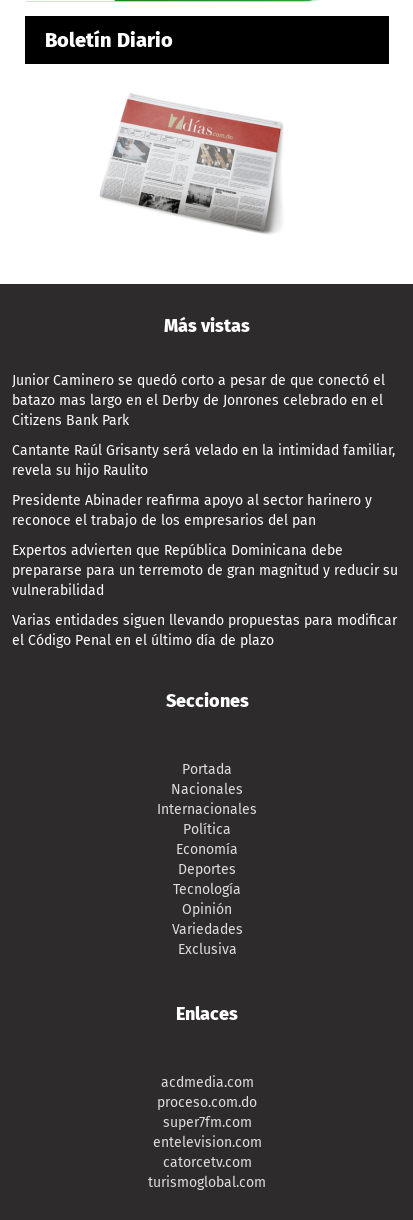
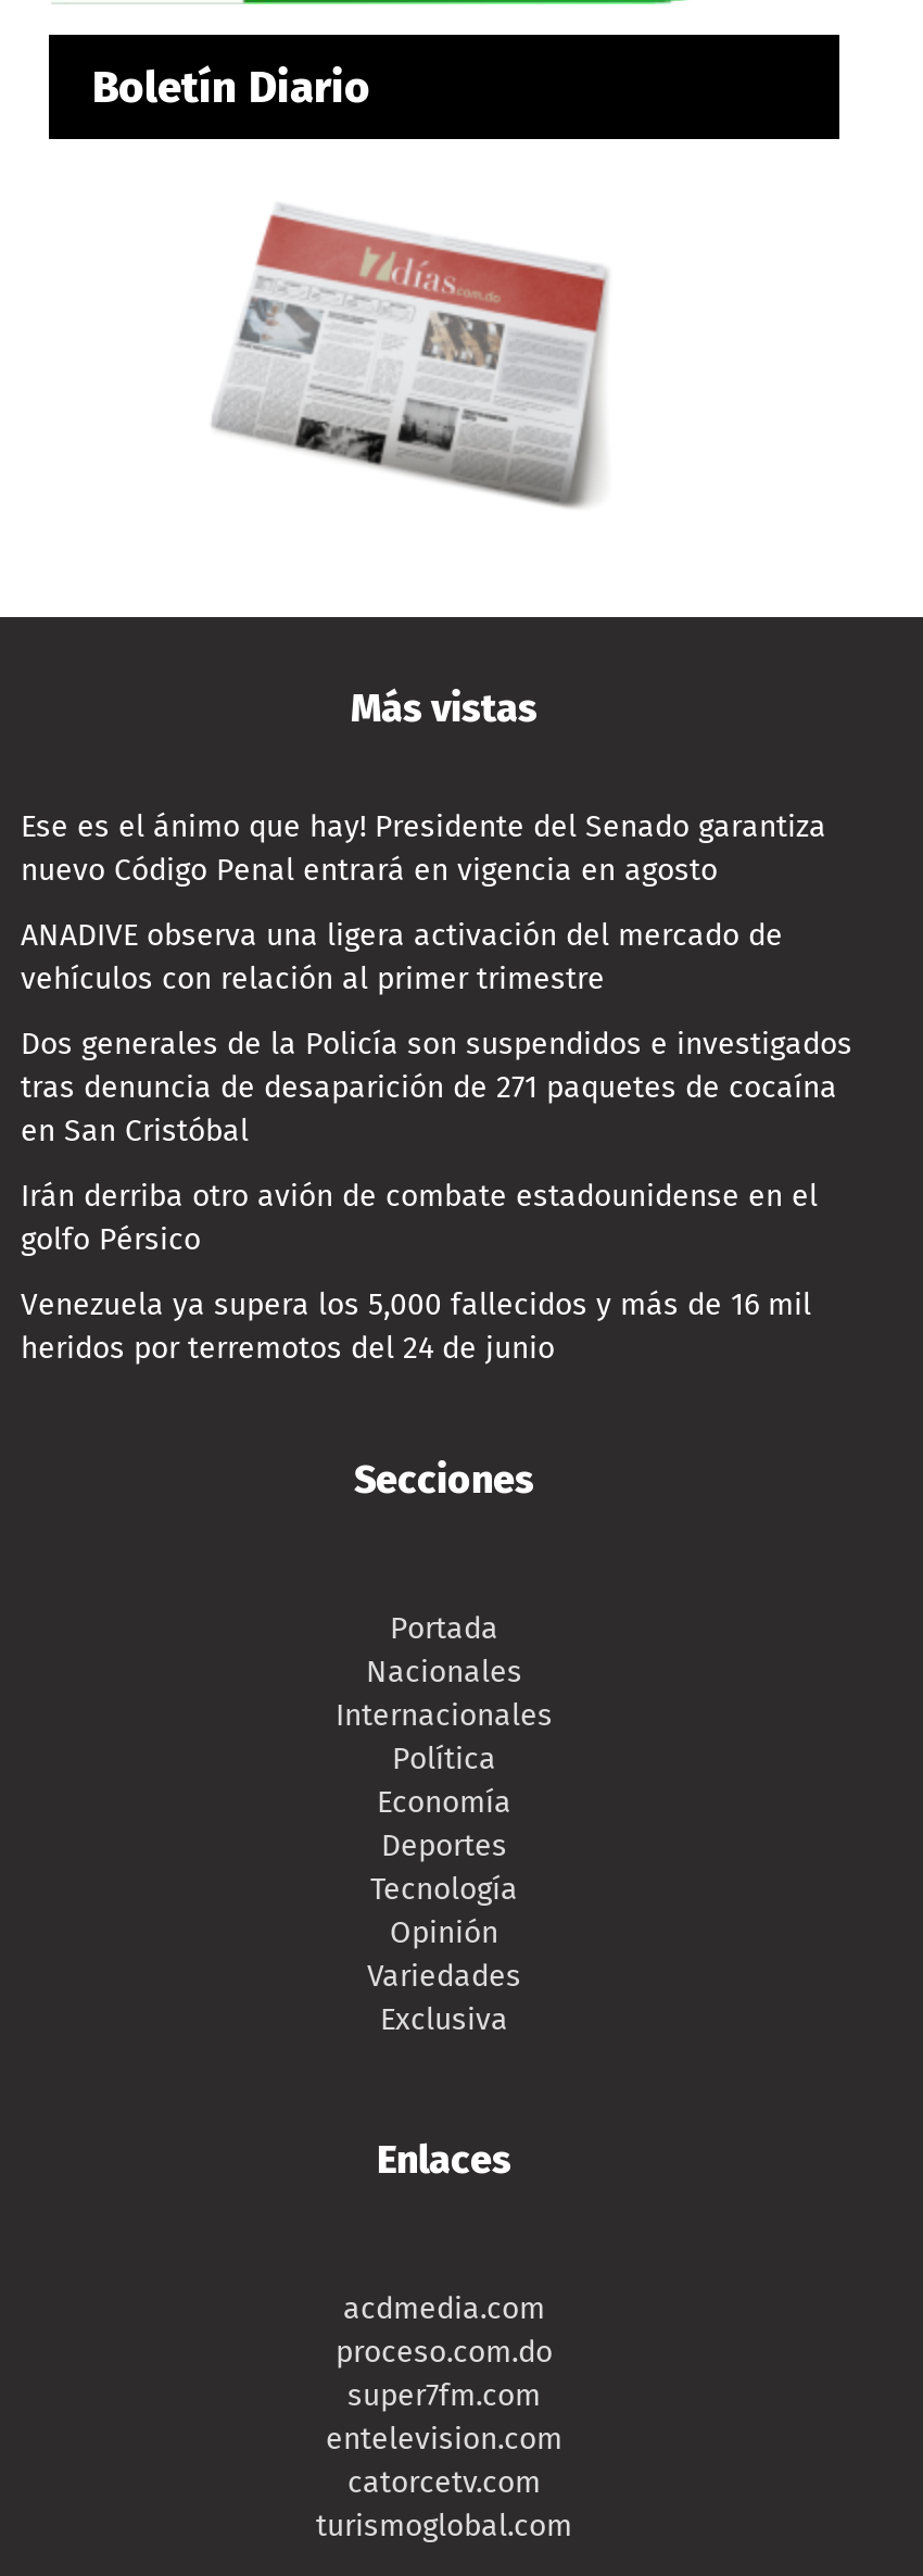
- Junior Caminero se quedó corto a pesar de que conectó el
- batazo mas largo en el Derby de Jonrones celebrado en el
- Citizens Bank Park
+ Ese es el ánimo que hay! Presidente del Senado garantiza
+ nuevo Código Penal entrará en vigencia en agosto

- Cantante Raúl Grisanty será velado en la intimidad familiar,
- revela su hijo Raulito
+ ANADIVE observa una ligera activación del mercado de
+ vehículos con relación al primer trimestre

- Presidente Abinader reafirma apoyo al sector harinero y
- reconoce el trabajo de los empresarios del pan
+ Dos generales de la Policía son suspendidos e investigados
+ tras denuncia de desaparición de 271 paquetes de cocaína
+ en San Cristóbal

- Expertos advierten que República Dominicana debe
- prepararse para un terremoto de gran magnitud y reducir su
- vulnerabilidad
+ Irán derriba otro avión de combate estadounidense en el
+ golfo Pérsico

- Varias entidades siguen llevando propuestas para modificar
- el Código Penal en el último día de plazo
+ Venezuela ya supera los 5,000 fallecidos y más de 16 mil
+ heridos por terremotos del 24 de junio
